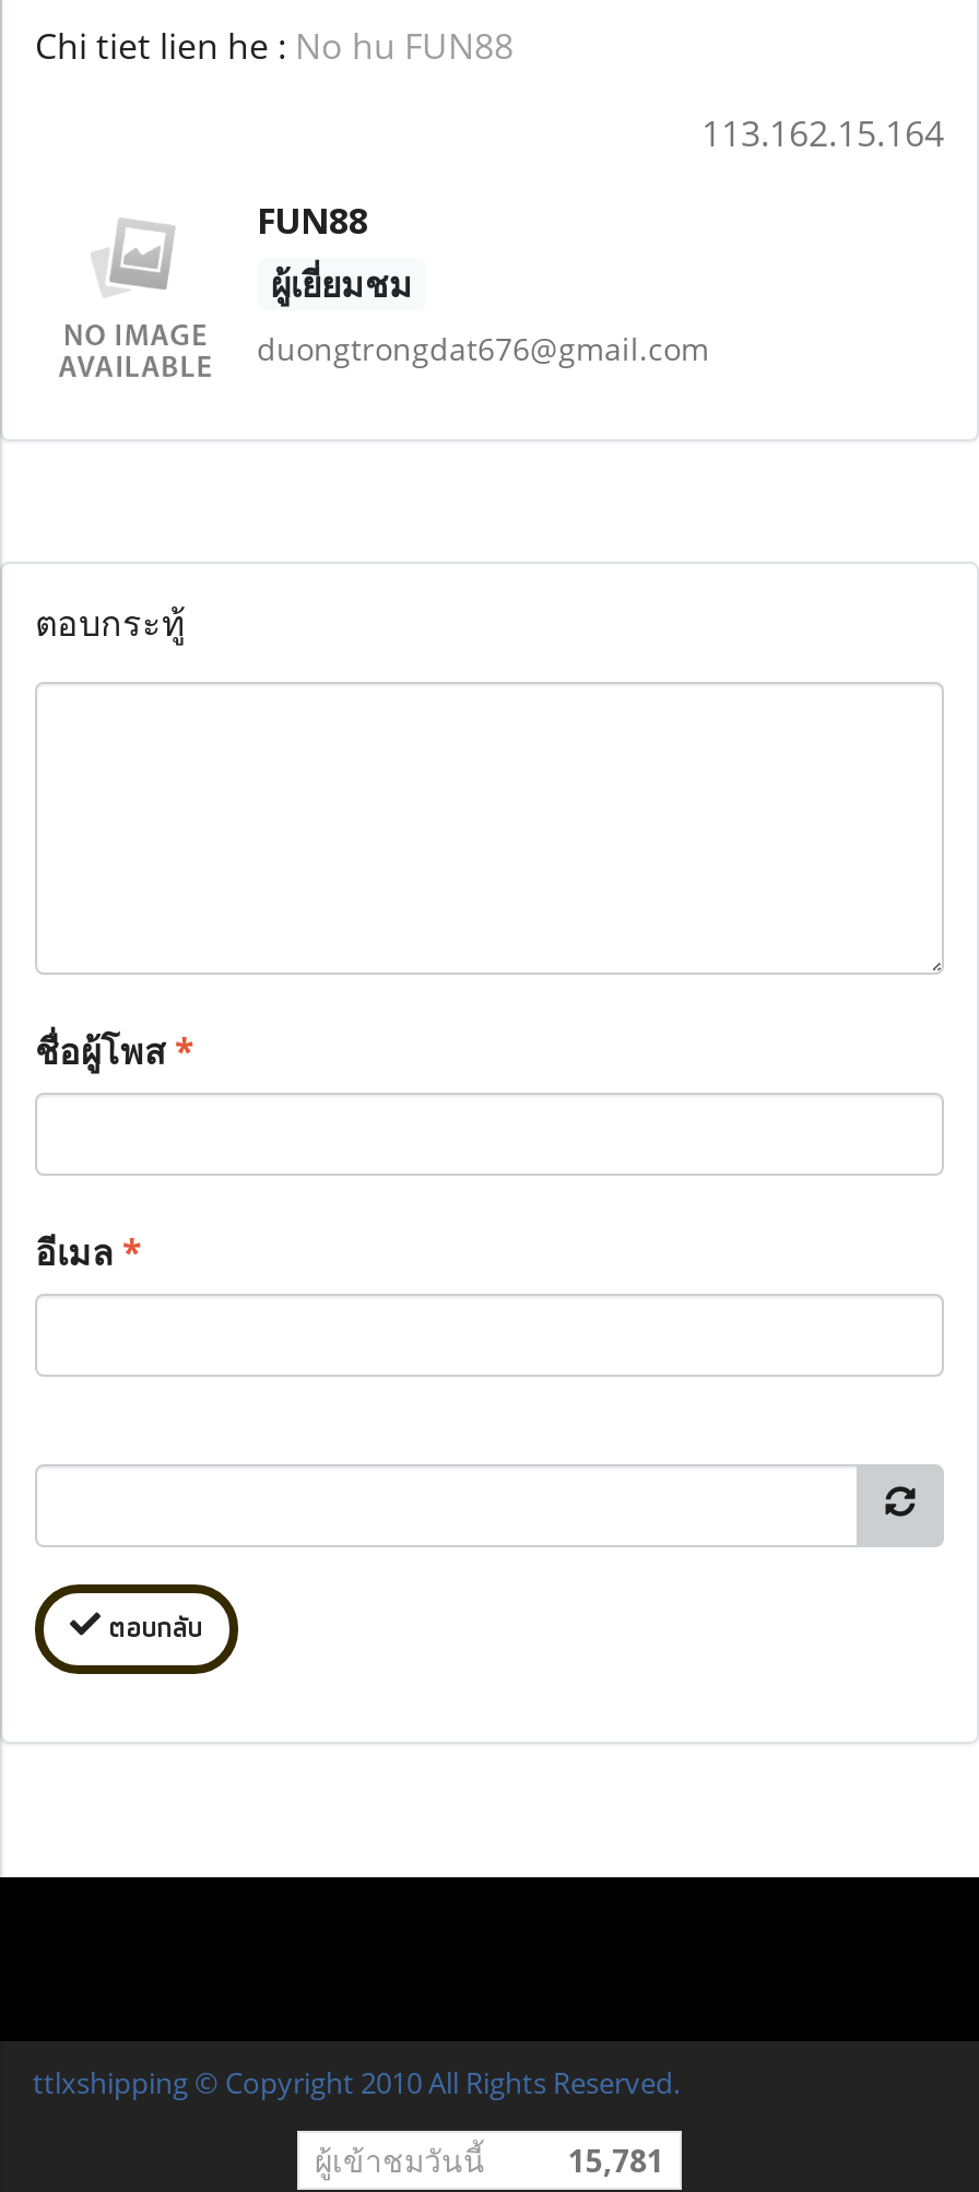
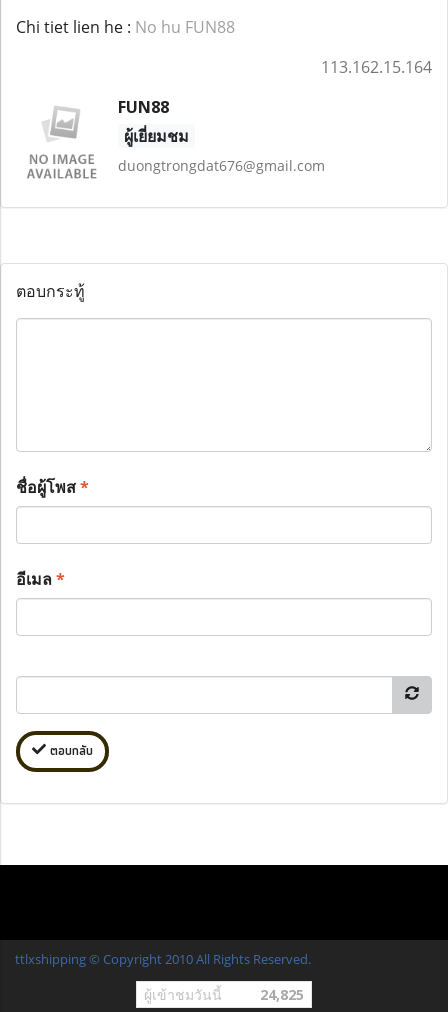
- ผู้เข้าชมวันนี้ 15,781
+ ผู้เข้าชมวันนี้ 24,825
